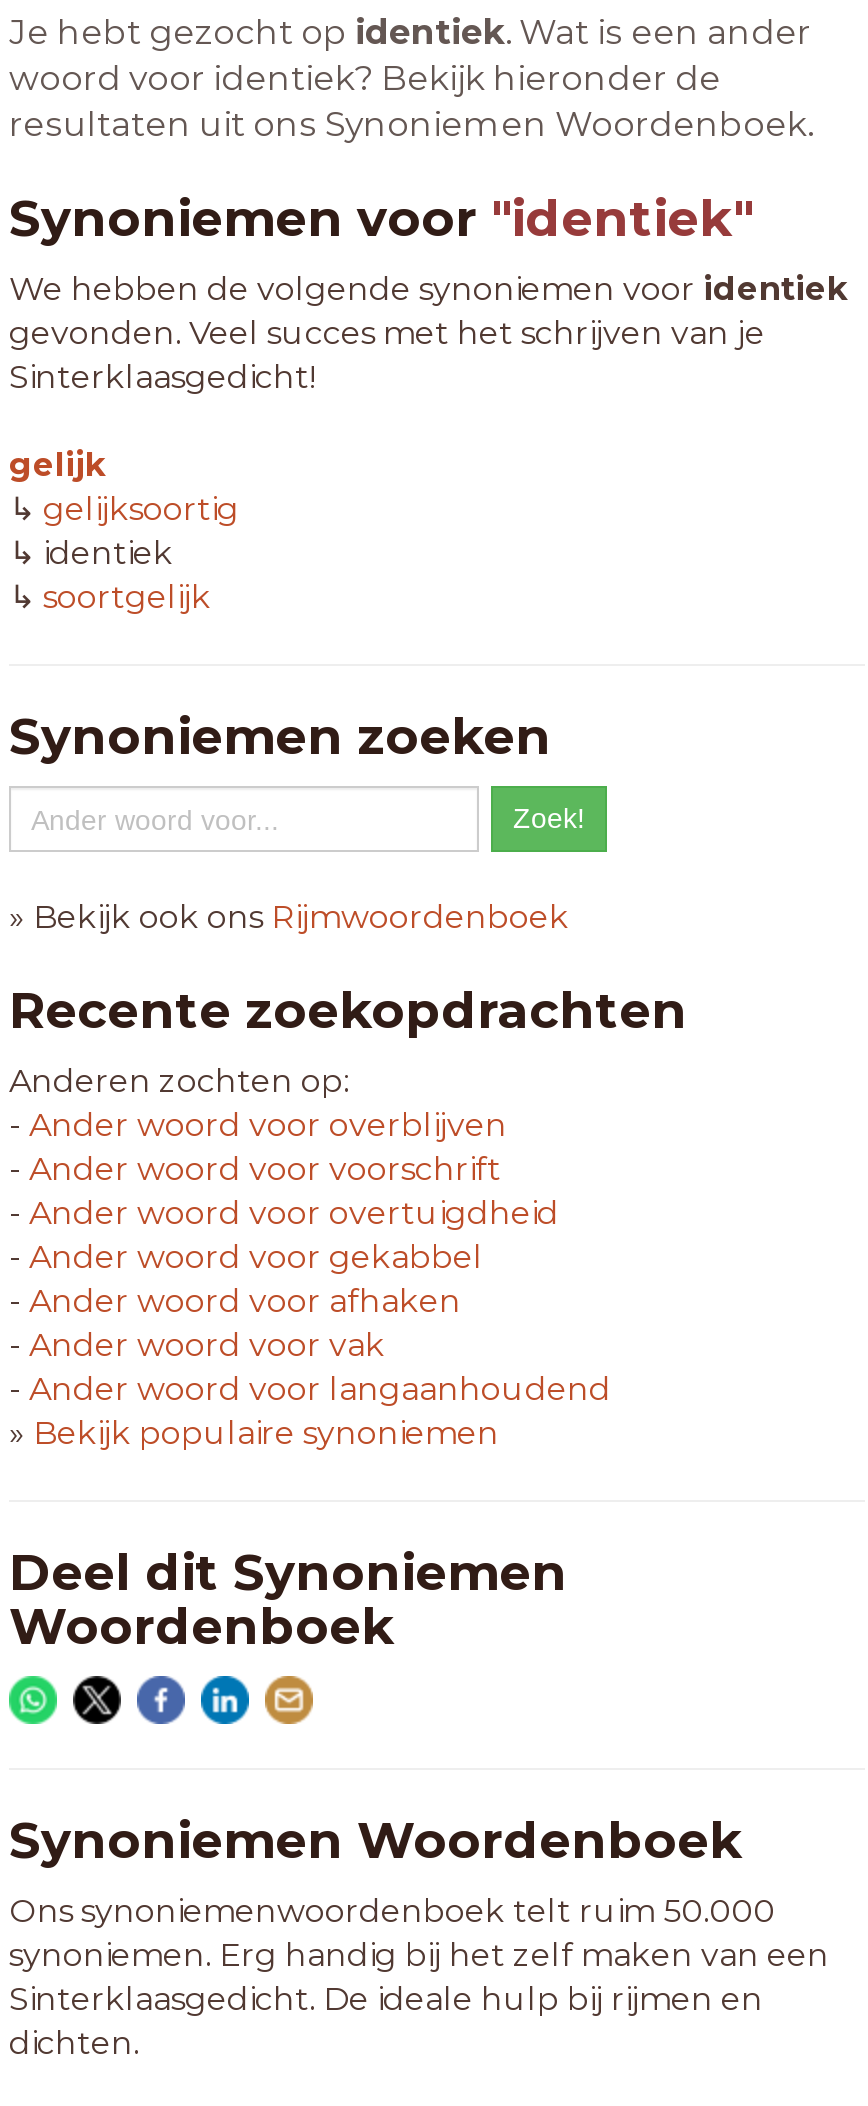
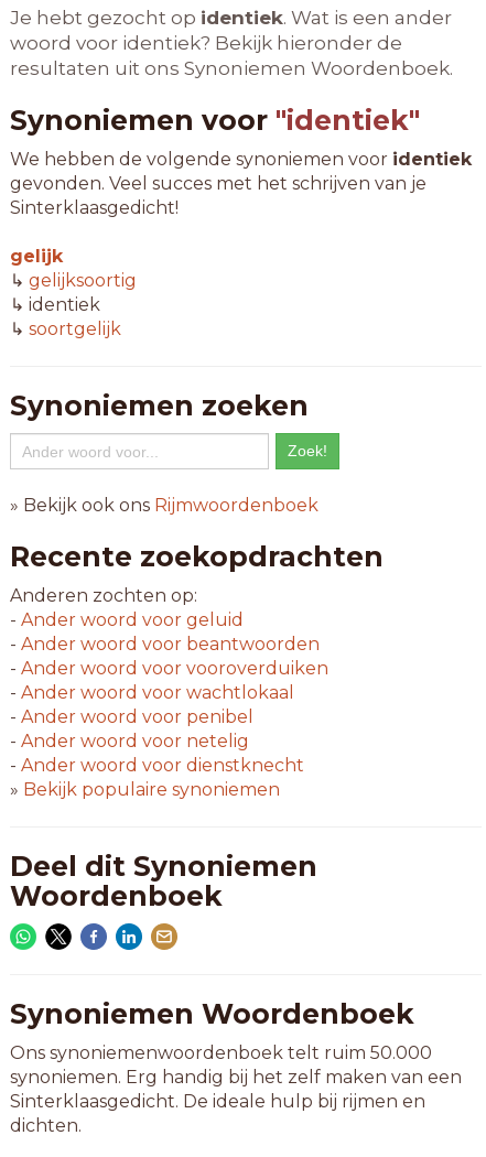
- - Ander woord voor overblijven
+ - Ander woord voor geluid

- - Ander woord voor voorschrift
+ - Ander woord voor beantwoorden

- - Ander woord voor overtuigdheid
+ - Ander woord voor vooroverduiken

- - Ander woord voor gekabbel
+ - Ander woord voor wachtlokaal

- - Ander woord voor afhaken
+ - Ander woord voor penibel

- - Ander woord voor vak
+ - Ander woord voor netelig

- - Ander woord voor langaanhoudend
+ - Ander woord voor dienstknecht
